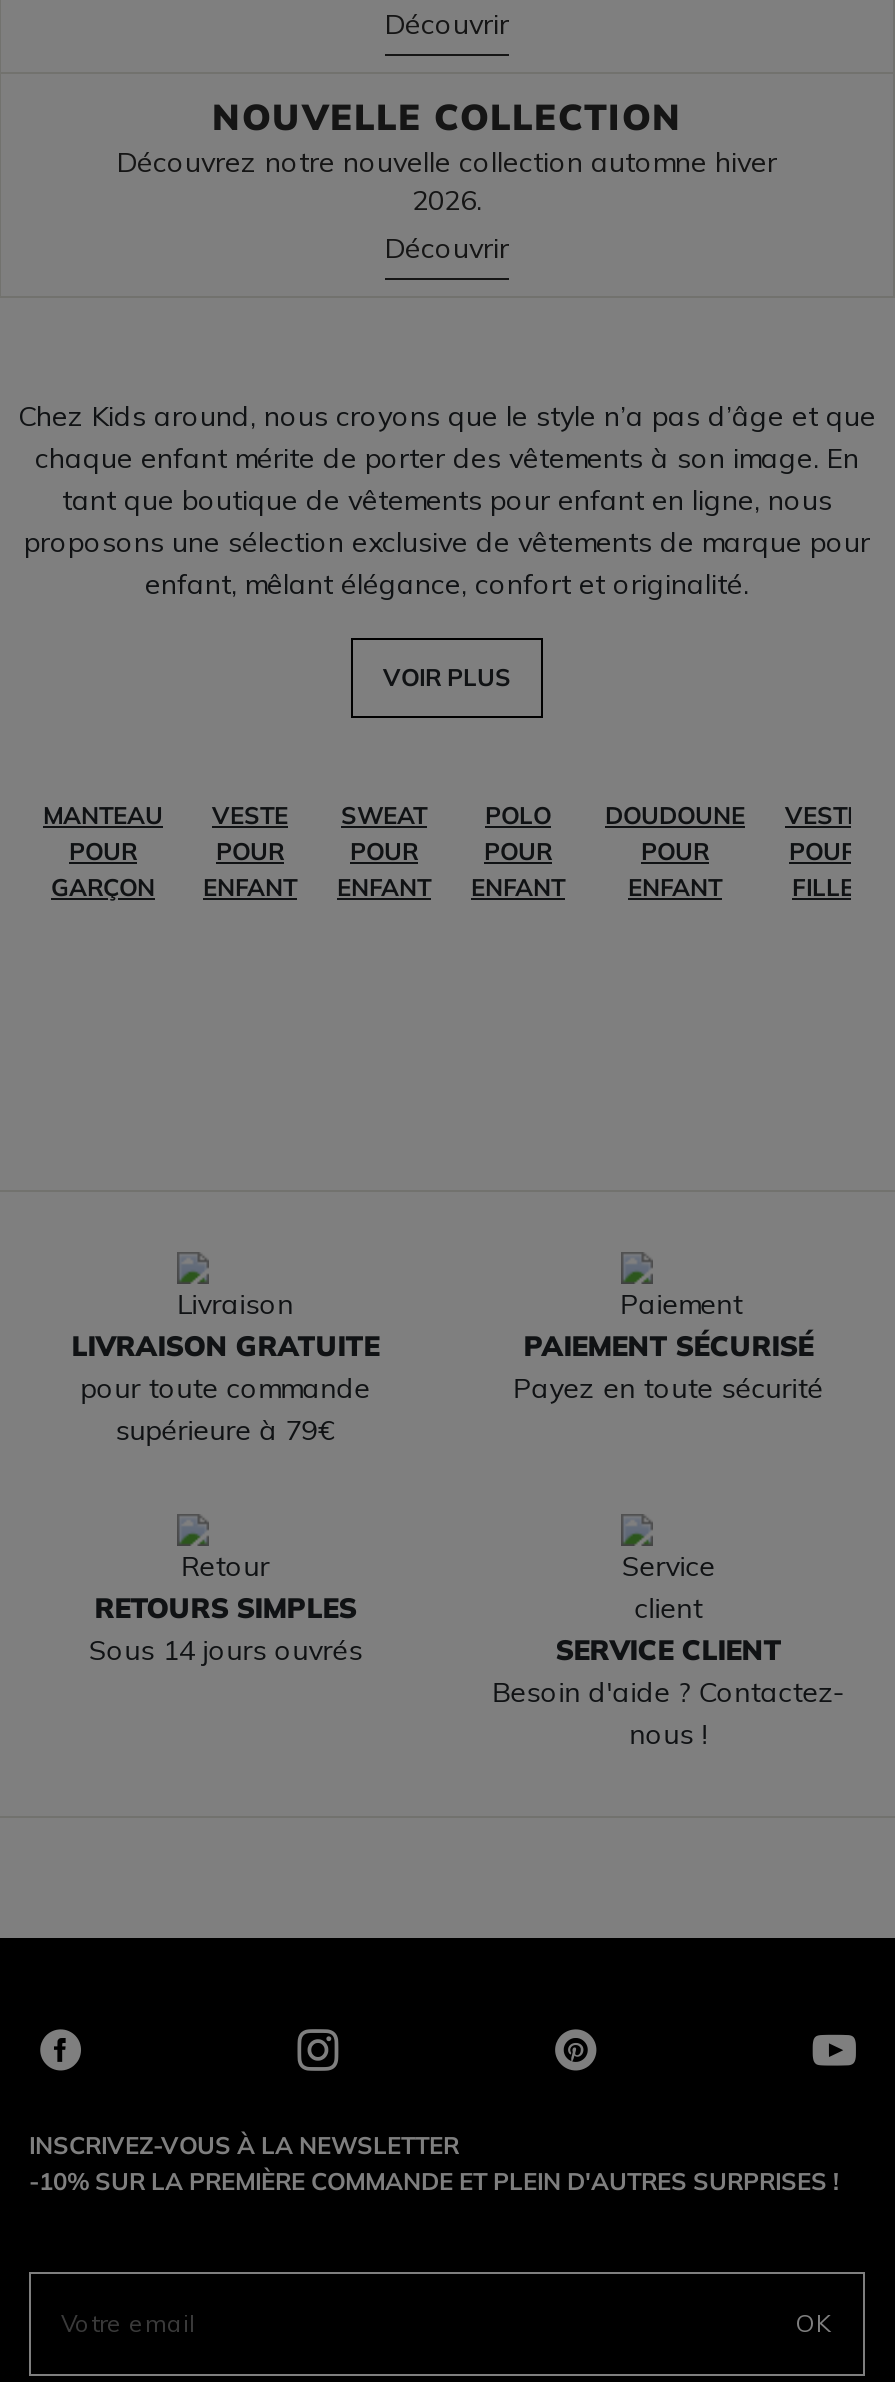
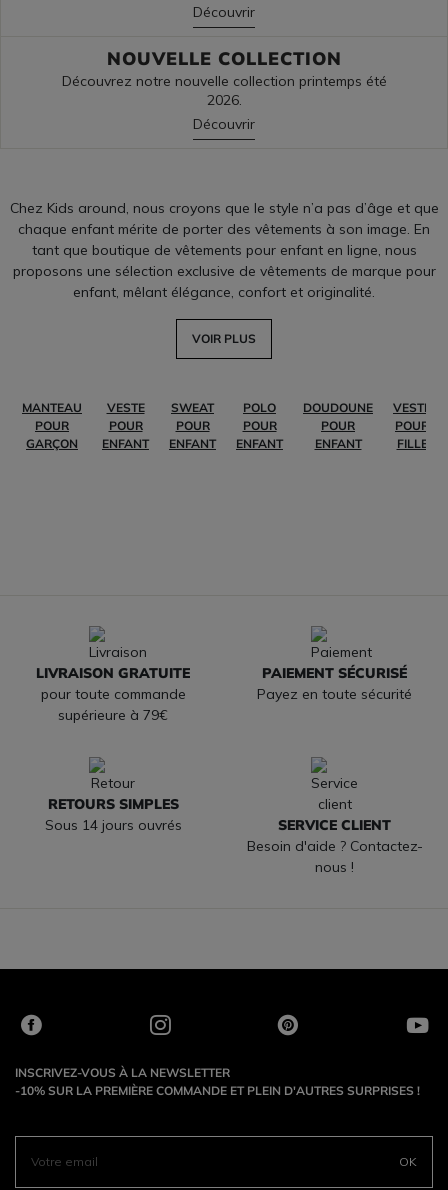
- Découvrez notre nouvelle collection automne hiver
+ Découvrez notre nouvelle collection printemps été
